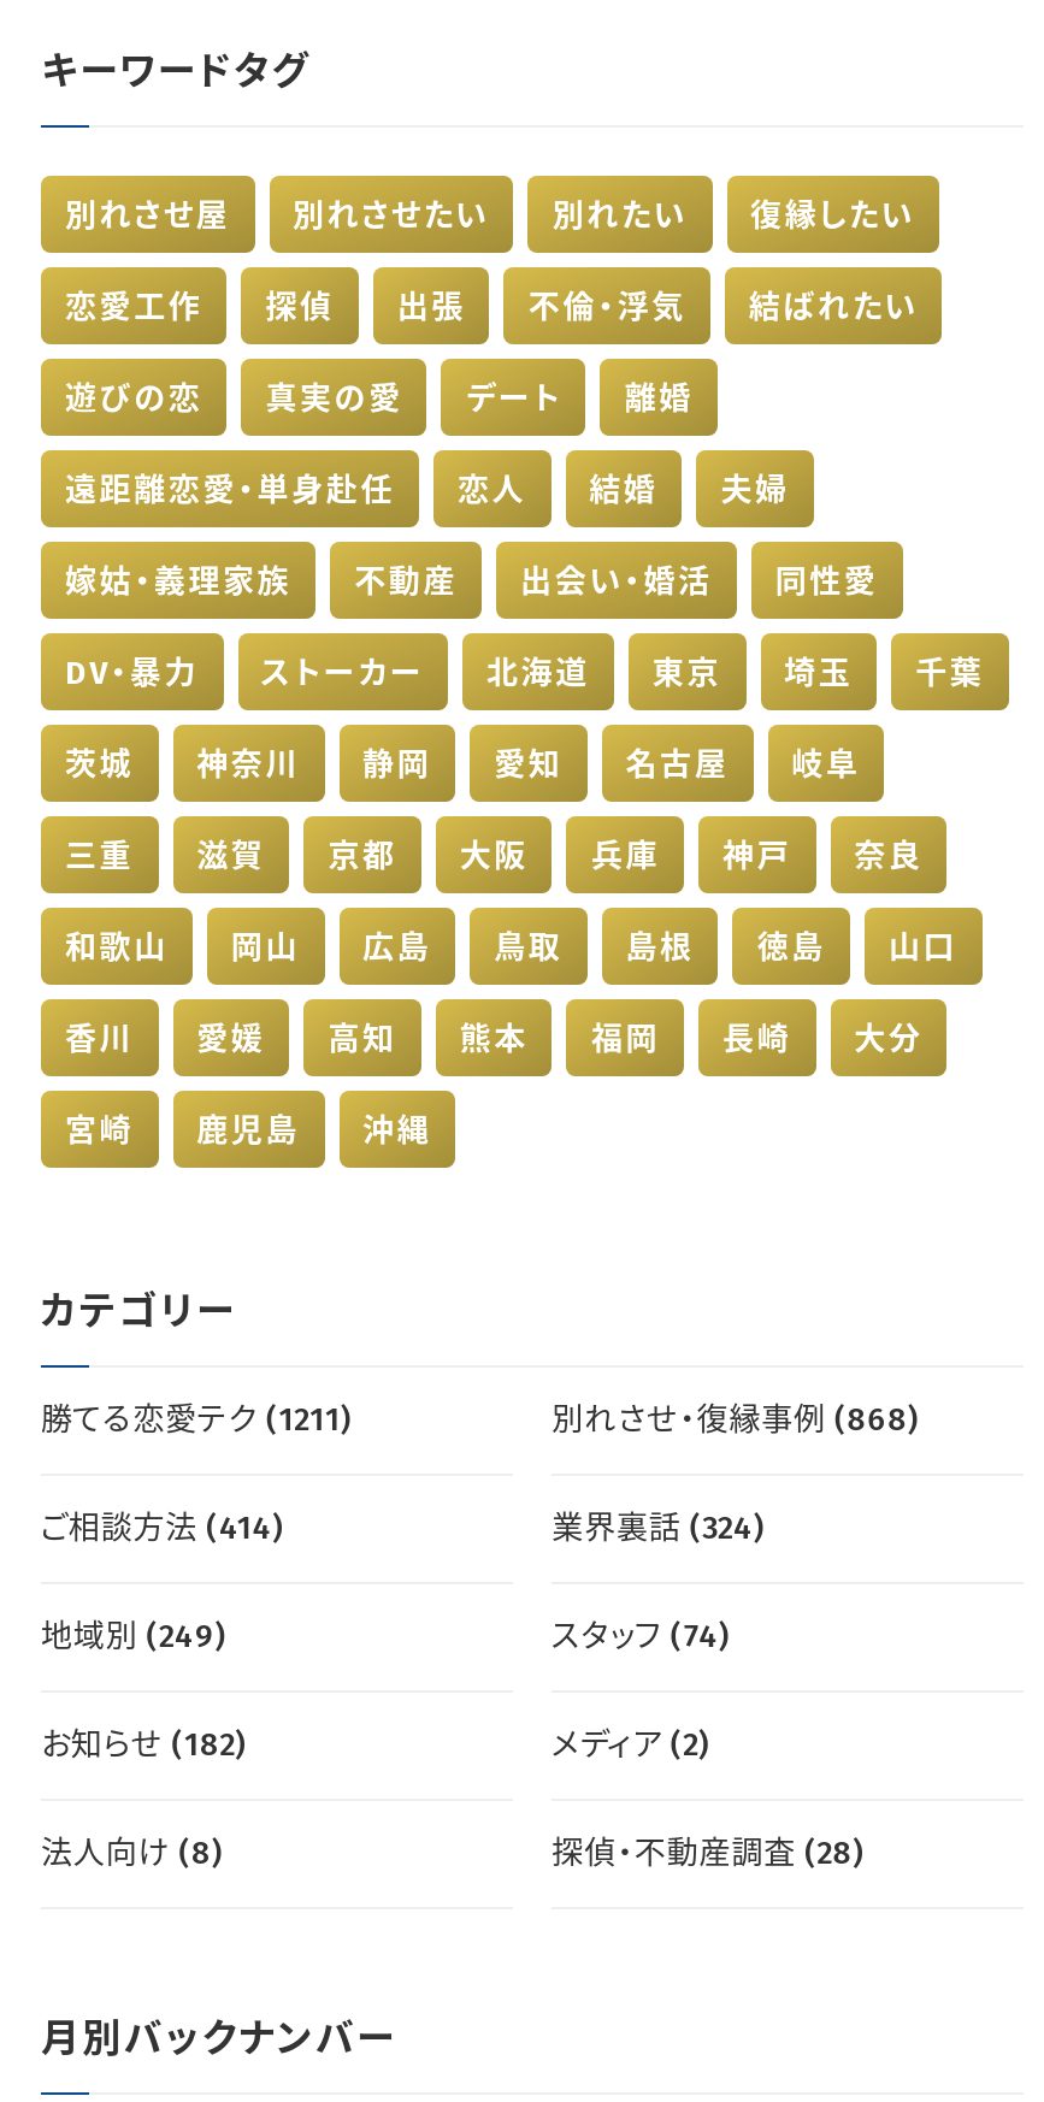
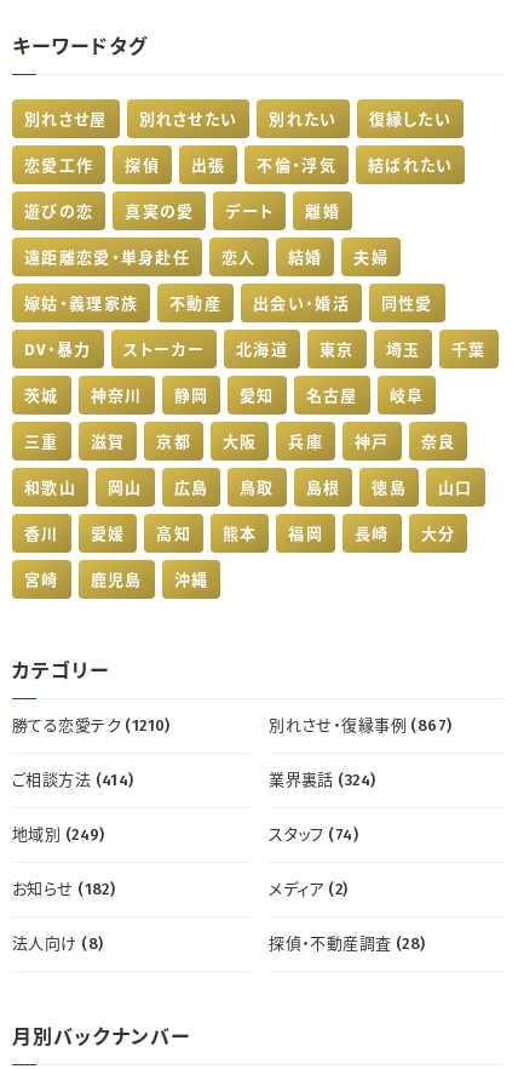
- 勝てる恋愛テク (1211)
+ 勝てる恋愛テク (1210)

- 別れさせ・復縁事例 (868)
+ 別れさせ・復縁事例 (867)
